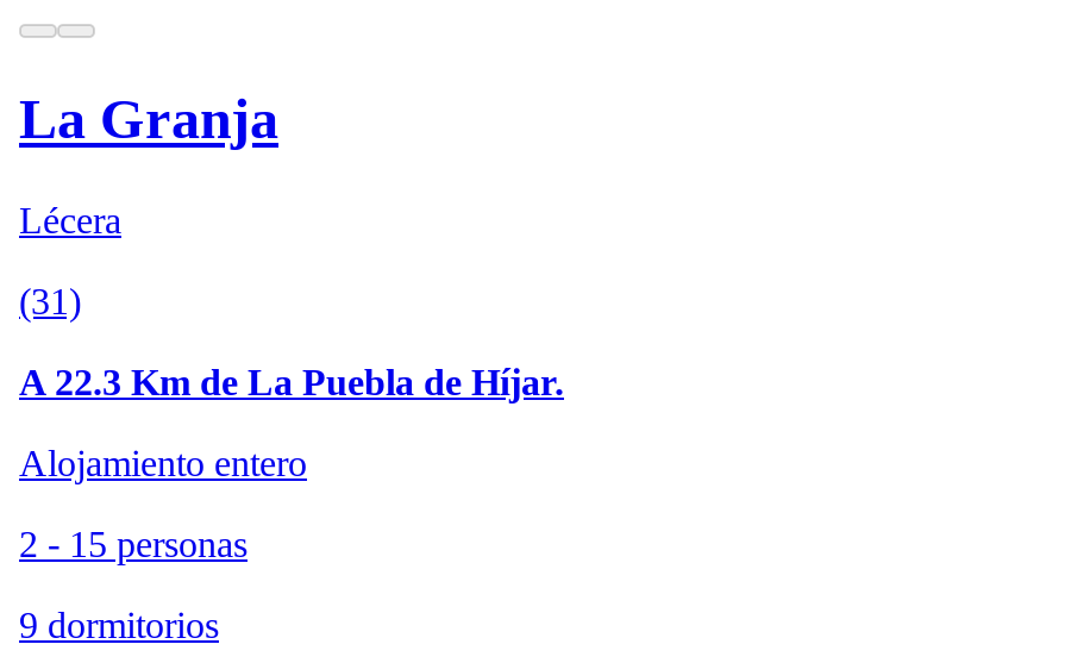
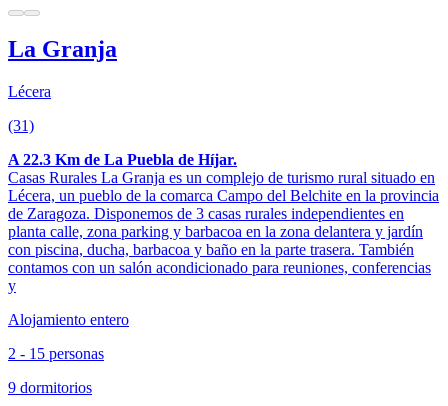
+ Casas Rurales La Granja es un complejo de turismo rural situado en
+ Lécera, un pueblo de la comarca Campo del Belchite en la provincia
+ de Zaragoza. Disponemos de 3 casas rurales independientes en
+ planta calle, zona parking y barbacoa en la zona delantera y jardín
+ con piscina, ducha, barbacoa y baño en la parte trasera. También
+ contamos con un salón acondicionado para reuniones, conferencias
+ y
